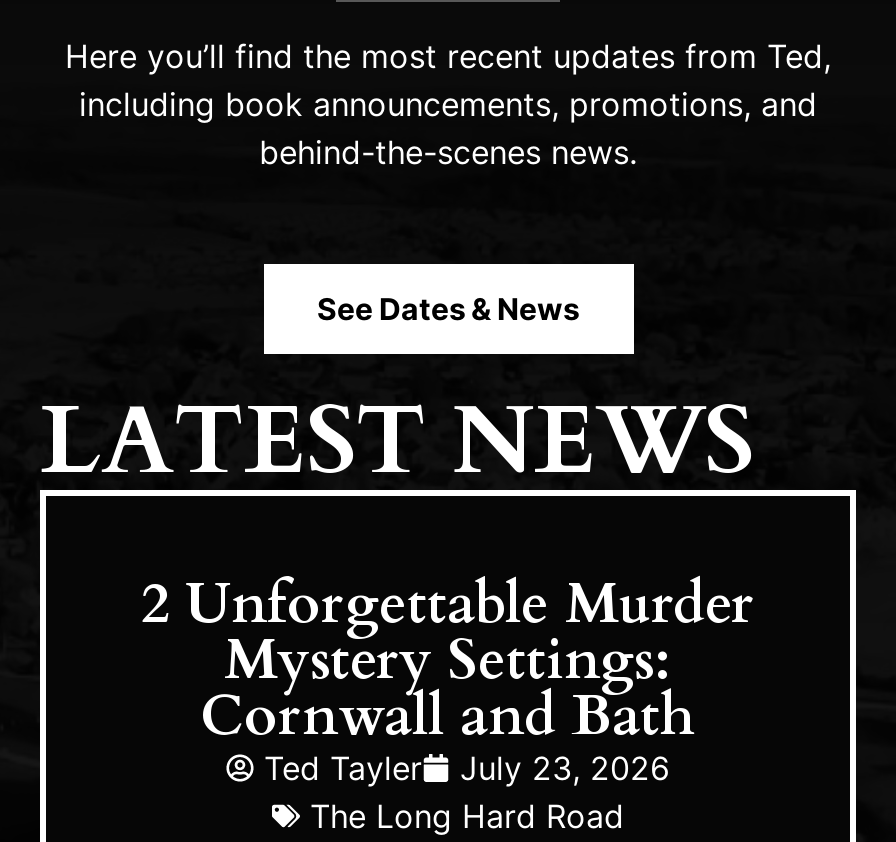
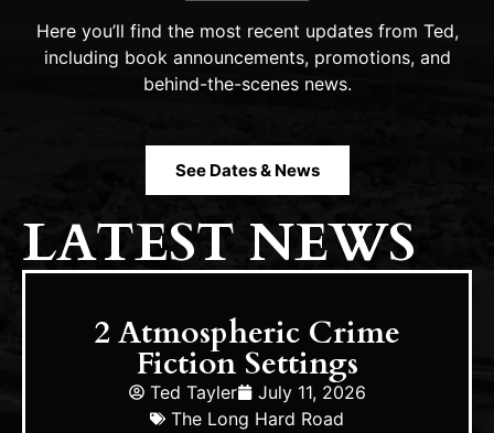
- 2 Unforgettable Murder
- Mystery Settings:
- Cornwall and Bath
+ 2 Atmospheric Crime
+ Fiction Settings

- Ted Tayler July 23, 2026
+ Ted Tayler July 11, 2026
